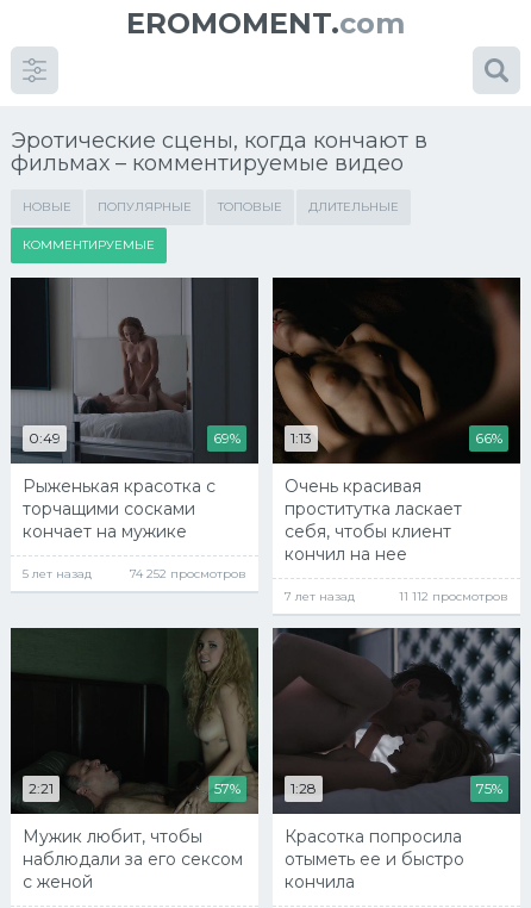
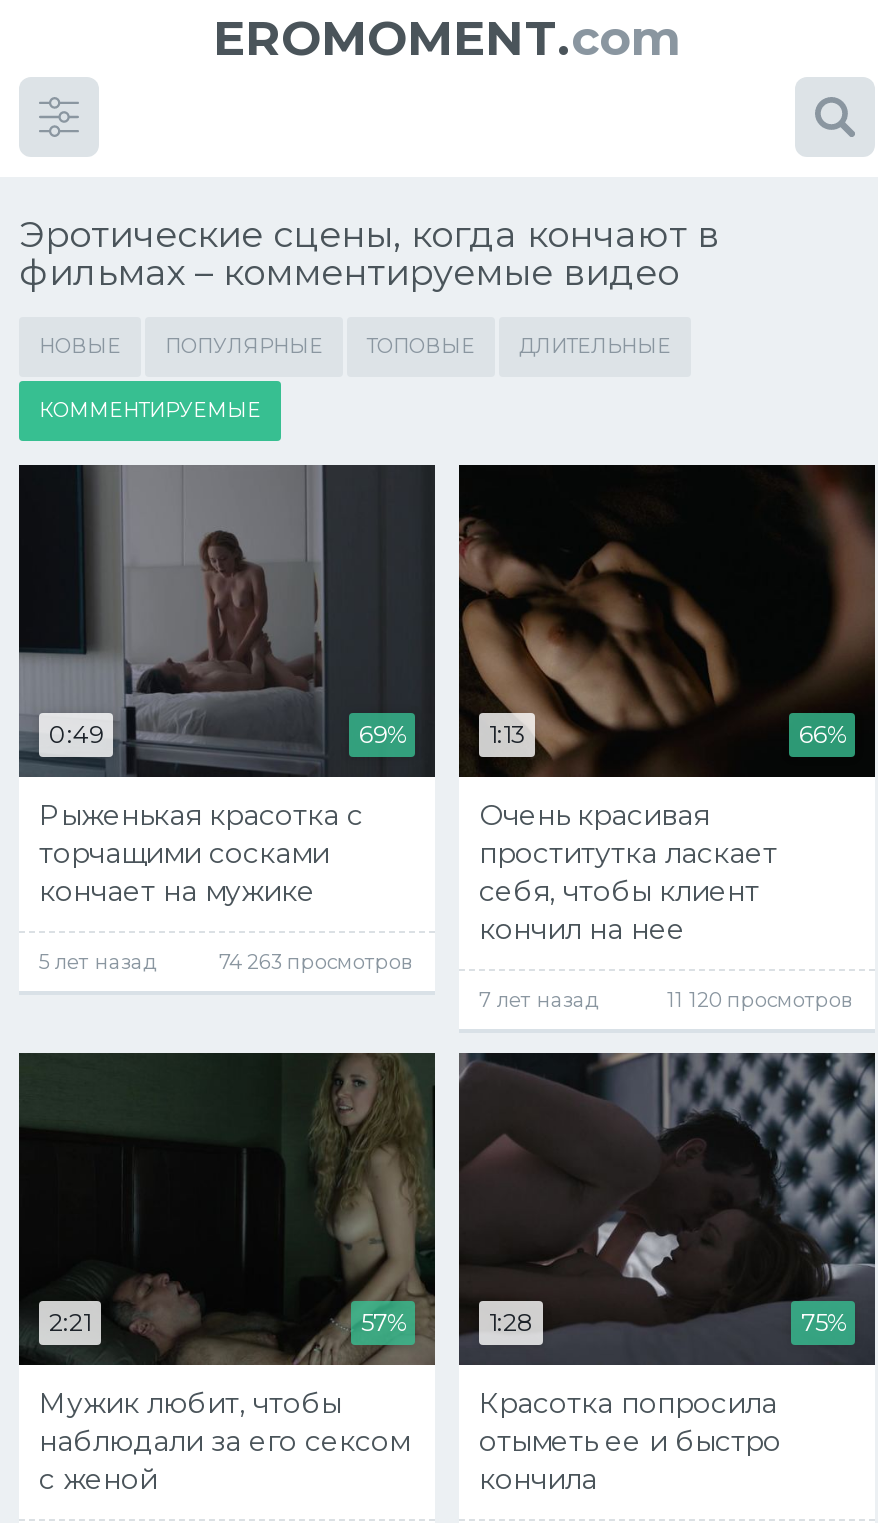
- 74 252 просмотров
+ 74 263 просмотров

- 11 112 просмотров
+ 11 120 просмотров
